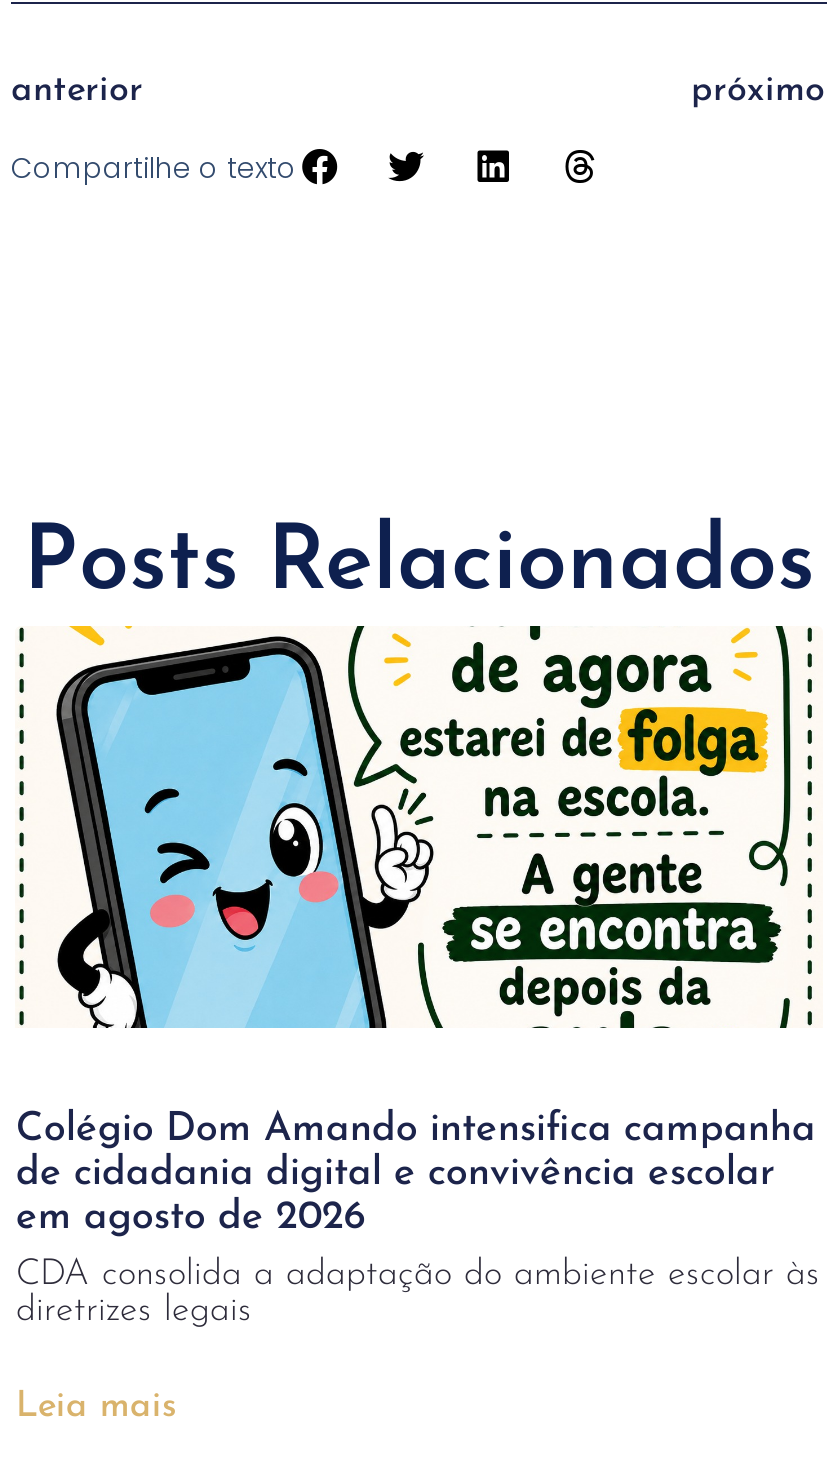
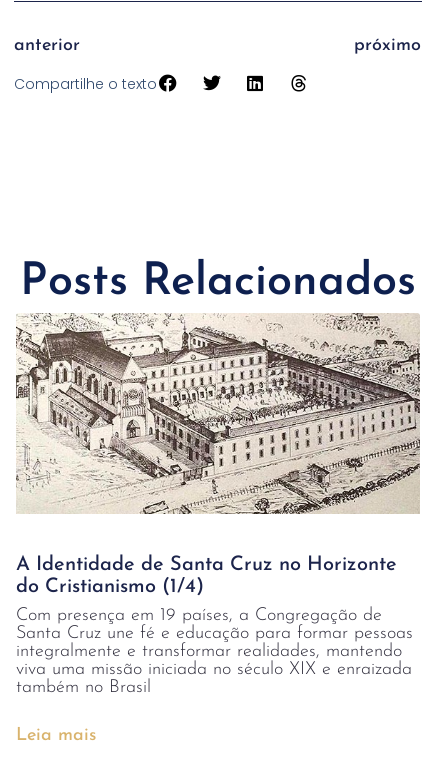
- [image]
+ [image]

- Colégio Dom Amando intensifica campanha
- de cidadania digital e convivência escolar
- em agosto de 2026
- CDA consolida a adaptação do ambiente escolar às
- diretrizes legais
+ A Identidade de Santa Cruz no Horizonte
+ do Cristianismo (1/4)
+ Com presença em 19 países, a Congregação de
+ Santa Cruz une fé e educação para formar pessoas
+ integralmente e transformar realidades, mantendo
+ viva uma missão iniciada no século XIX e enraizada
+ também no Brasil
